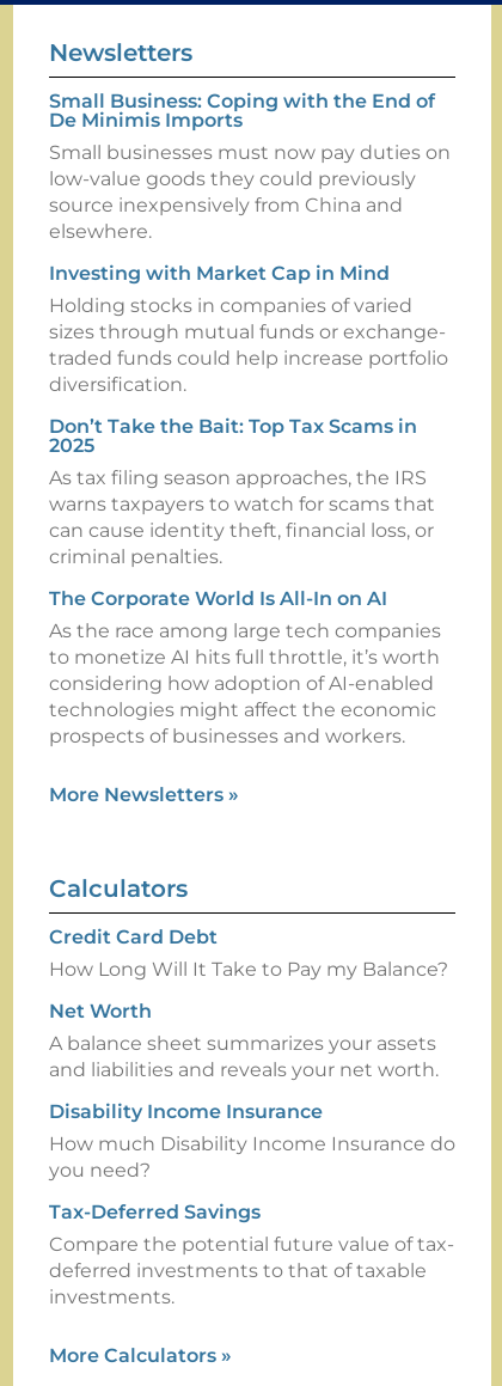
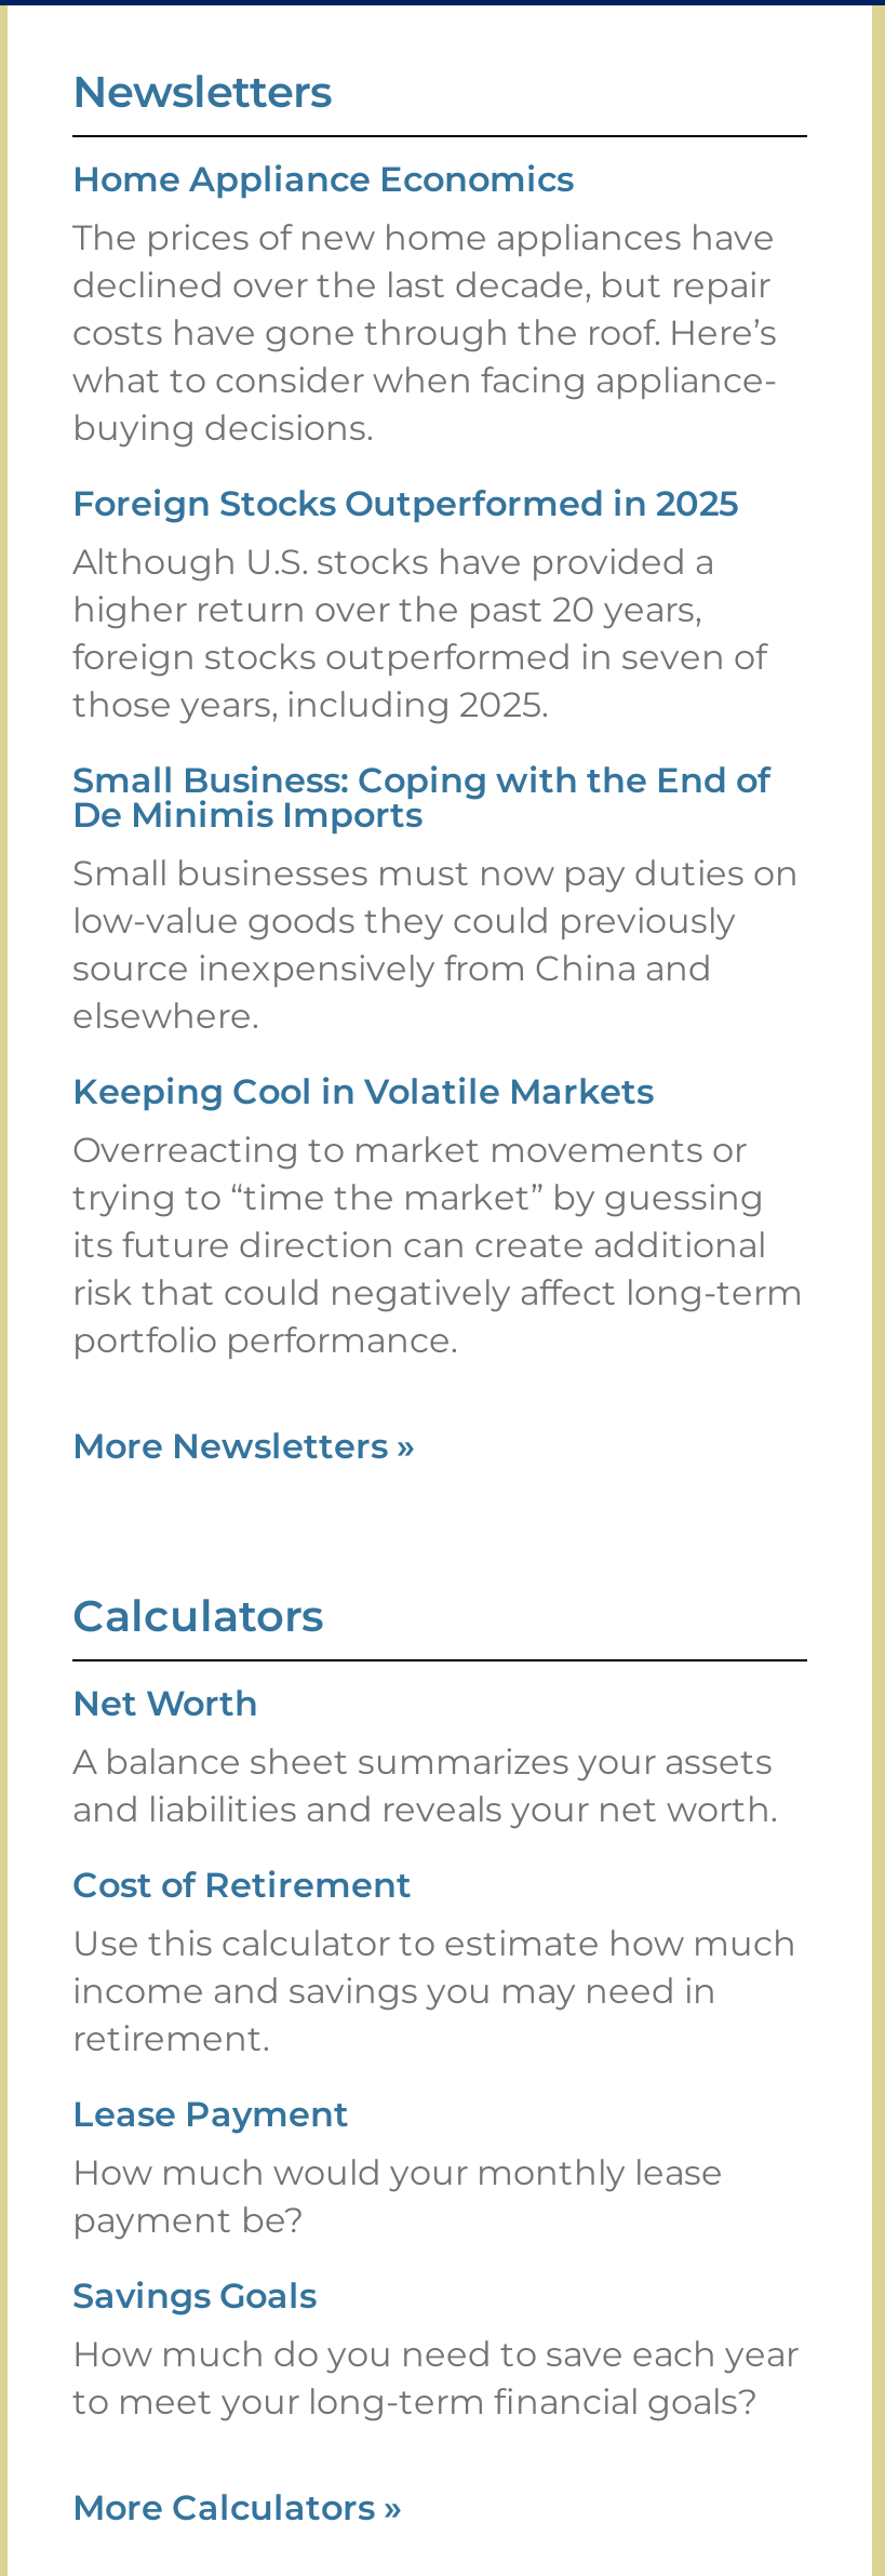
+ Home Appliance Economics
+ The prices of new home appliances have
+ declined over the last decade, but repair
+ costs have gone through the roof. Here’s
+ what to consider when facing appliance-
+ buying decisions.
+ Foreign Stocks Outperformed in 2025
+ Although U.S. stocks have provided a
+ higher return over the past 20 years,
+ foreign stocks outperformed in seven of
+ those years, including 2025.

moved down: Small Business: Coping with the End of | De Minimis Imports | Small businesses must now pay duties on | low-value goods they could previously | source inexpensively from China and | elsewhere.

- Investing with Market Cap in Mind
- Holding stocks in companies of varied
- sizes through mutual funds or exchange-
- traded funds could help increase portfolio
- diversification.
- Don’t Take the Bait: Top Tax Scams in
- 2025
- As tax filing season approaches, the IRS
- warns taxpayers to watch for scams that
- can cause identity theft, financial loss, or
- criminal penalties.
- The Corporate World Is All-In on AI
- As the race among large tech companies
- to monetize AI hits full throttle, it’s worth
- considering how adoption of AI-enabled
- technologies might affect the economic
- prospects of businesses and workers.
+ Keeping Cool in Volatile Markets
+ Overreacting to market movements or
+ trying to “time the market” by guessing
+ its future direction can create additional
+ risk that could negatively affect long-term
+ portfolio performance.

- Credit Card Debt
- How Long Will It Take to Pay my Balance?

moved up: Net Worth | A balance sheet summarizes your assets | and liabilities and reveals your net worth.

- Disability Income Insurance
- How much Disability Income Insurance do
- you need?
- Tax-Deferred Savings
- Compare the potential future value of tax-
- deferred investments to that of taxable
- investments.
+ Cost of Retirement
+ Use this calculator to estimate how much
+ income and savings you may need in
+ retirement.
+ Lease Payment
+ How much would your monthly lease
+ payment be?
+ Savings Goals
+ How much do you need to save each year
+ to meet your long-term financial goals?
